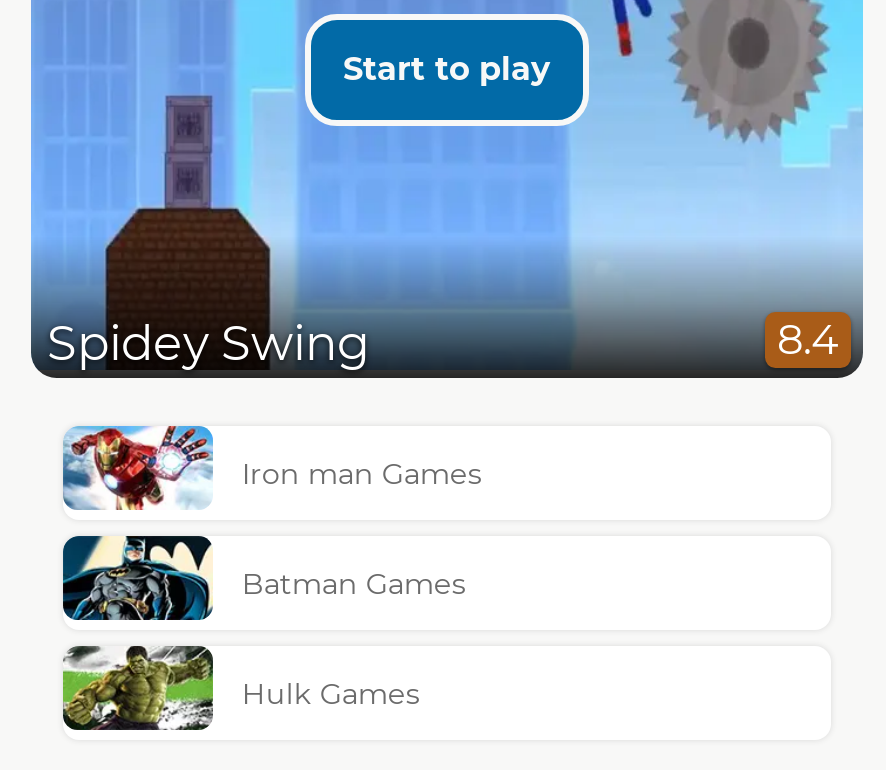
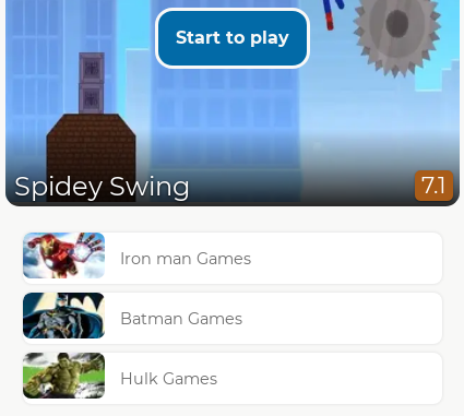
- 8.4
+ 7.1
